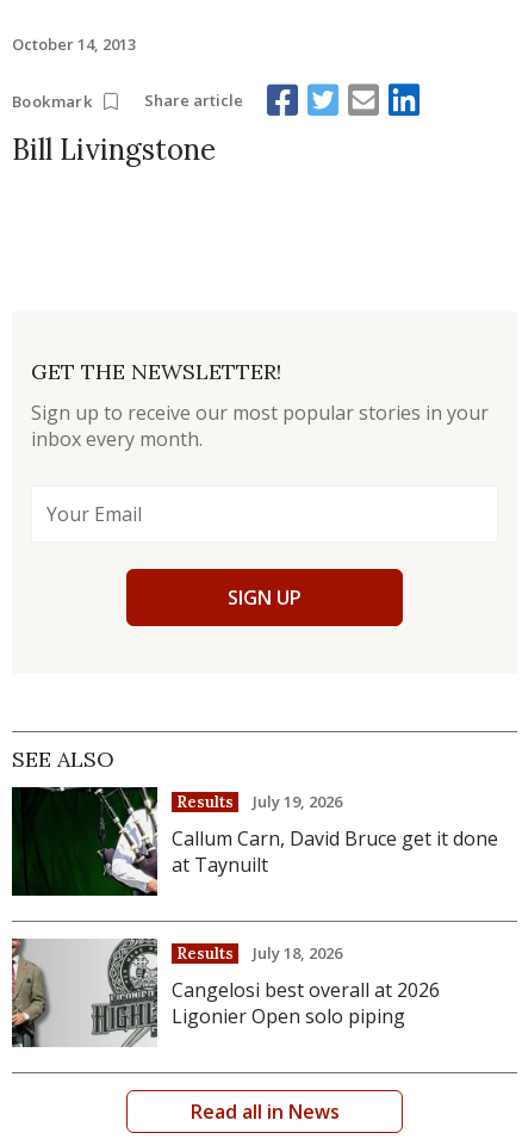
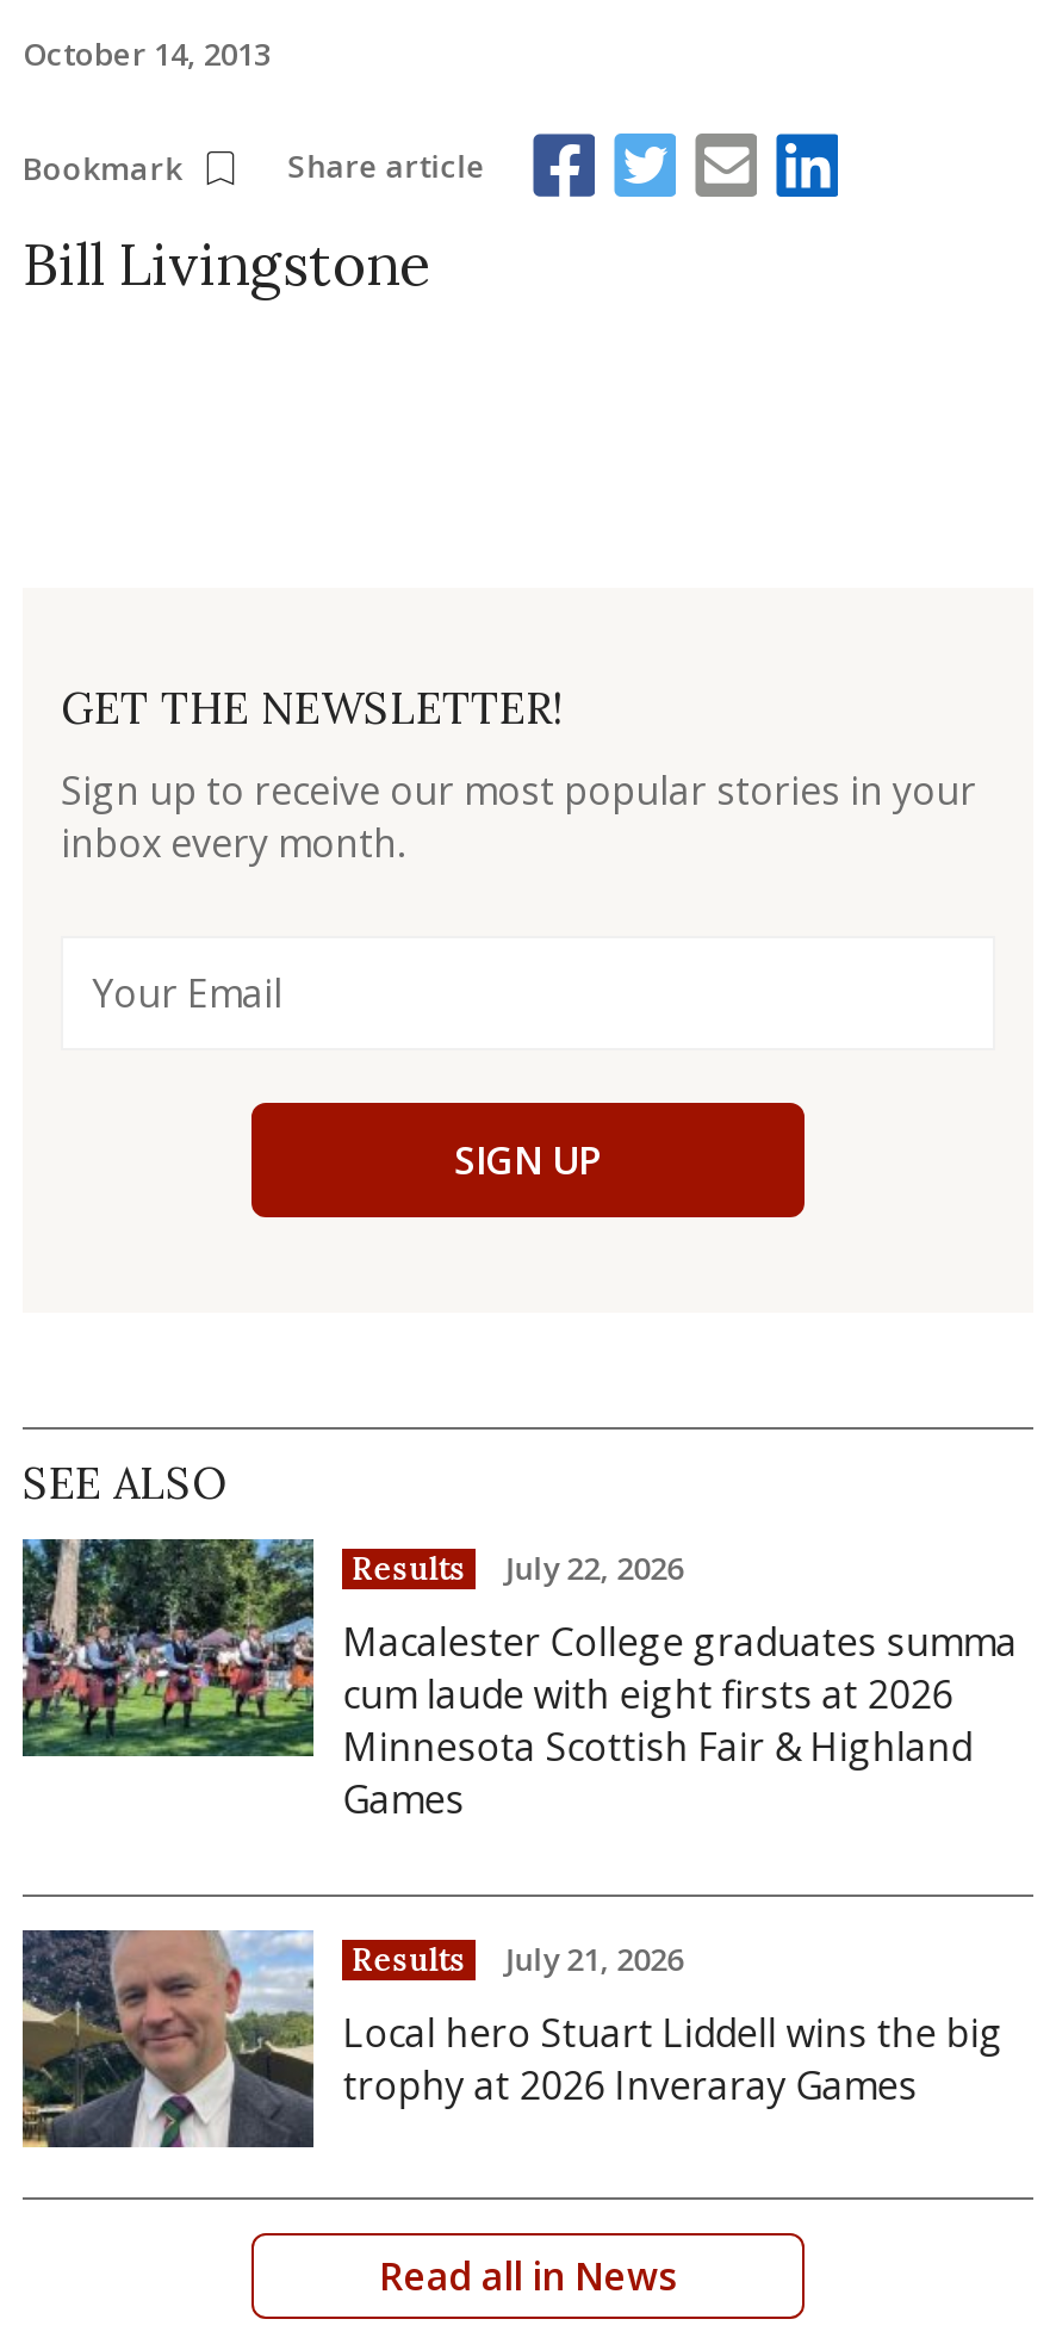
- [image]
- Callum Carn, David Bruce get it done
- at Taynuilt
+ [image]
+ Macalester College graduates summa
+ cum laude with eight firsts at 2026
+ Minnesota Scottish Fair & Highland
+ Games

- Results July 19, 2026
+ Results July 22, 2026

- [image]
- Cangelosi best overall at 2026
- Ligonier Open solo piping
+ [image]
+ Local hero Stuart Liddell wins the big
+ trophy at 2026 Inveraray Games

- Results July 18, 2026
+ Results July 21, 2026
